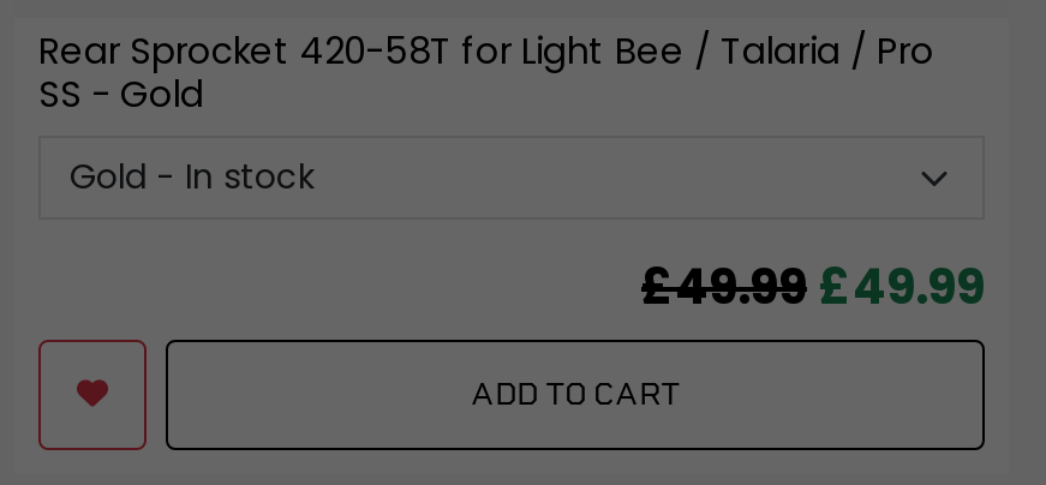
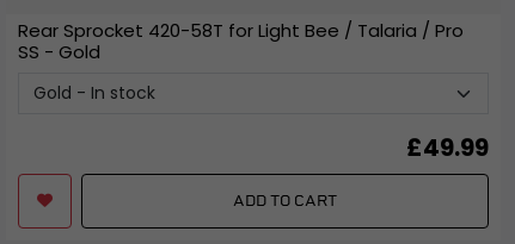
- £49.99 £49.99
+ £49.99
